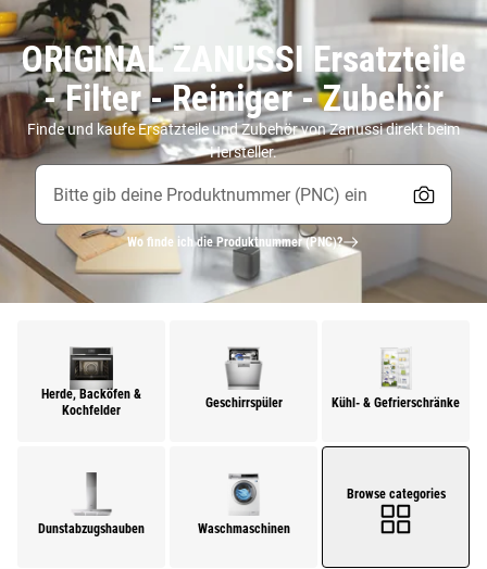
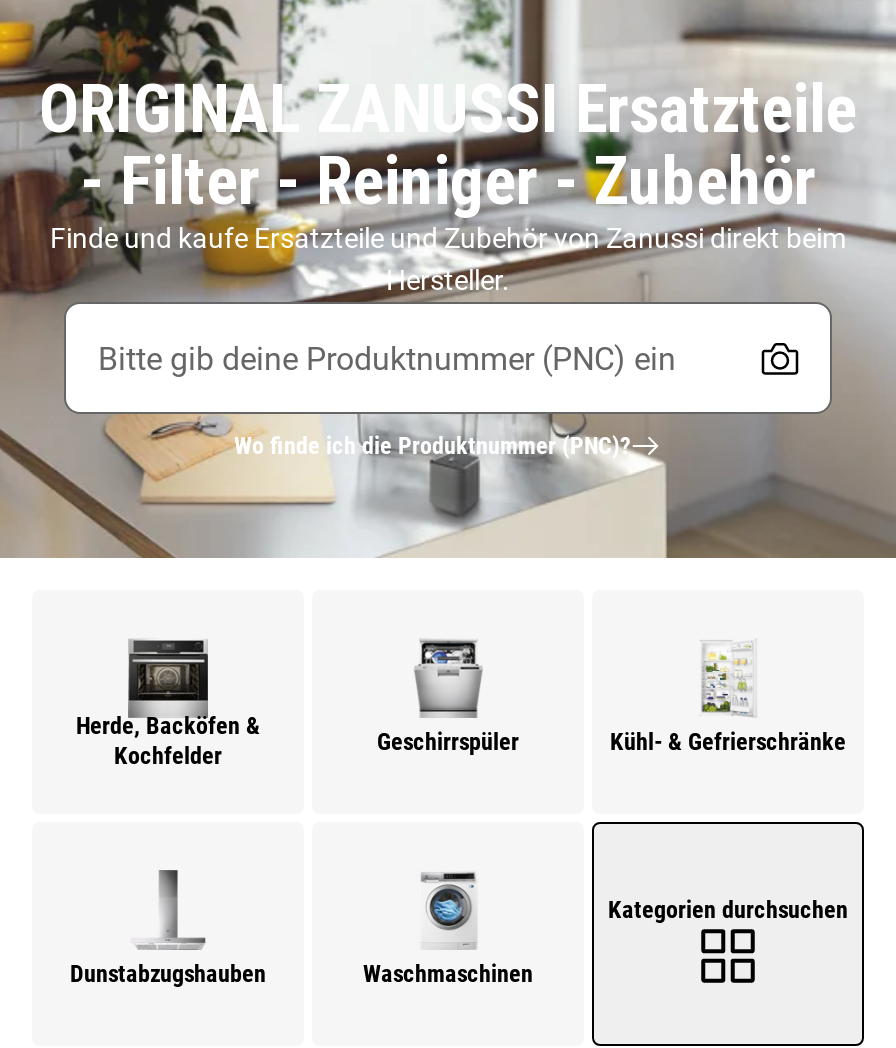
- Browse categories
+ Kategorien durchsuchen
